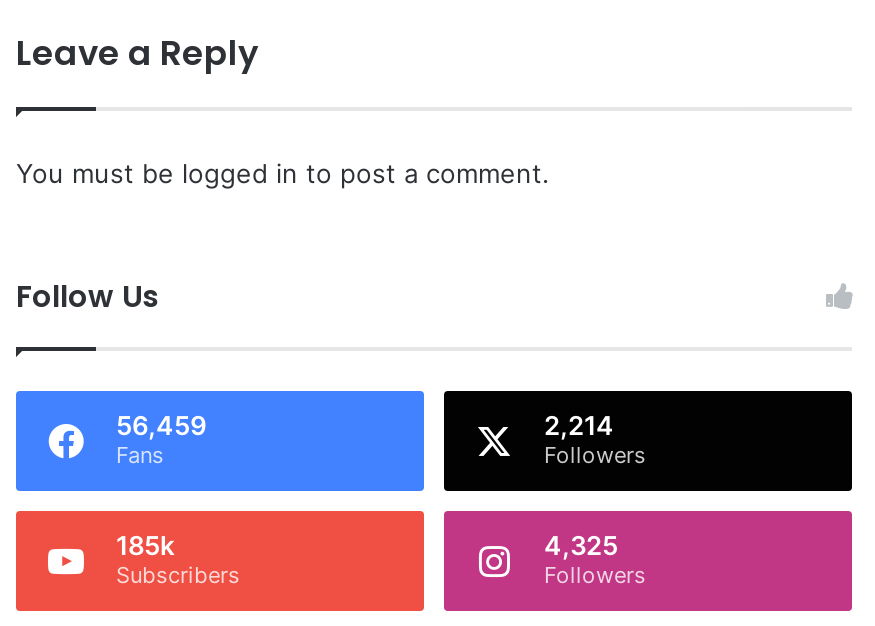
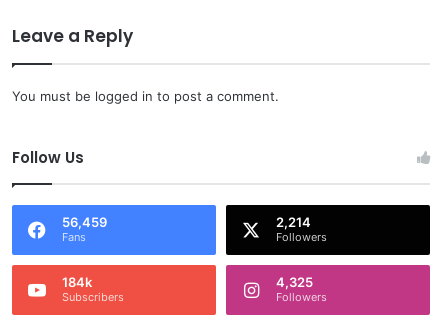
- 185k
+ 184k
